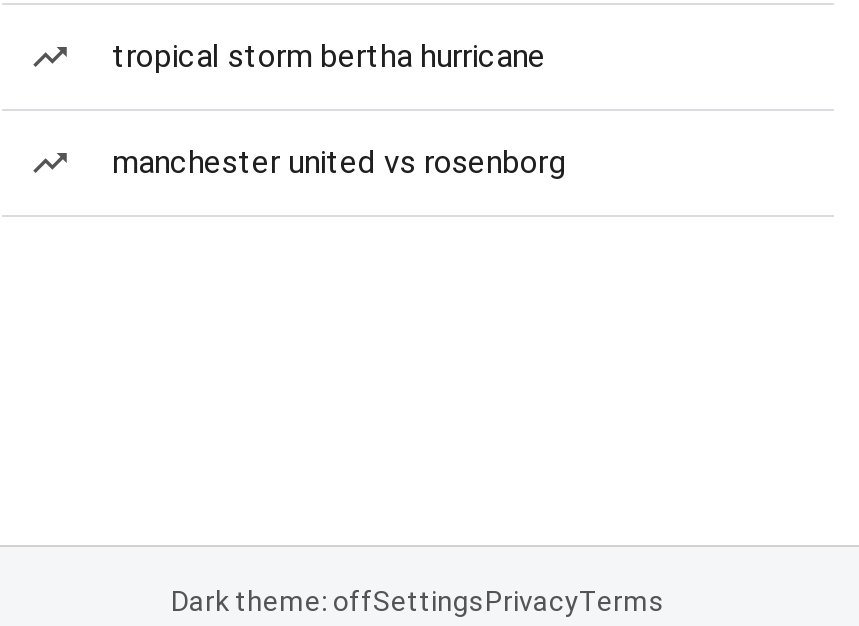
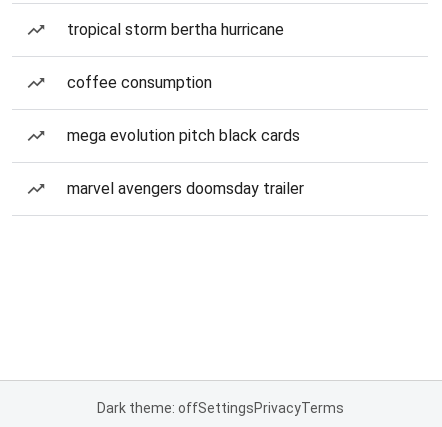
- manchester united vs rosenborg
+ coffee consumption
+ mega evolution pitch black cards
+ marvel avengers doomsday trailer
